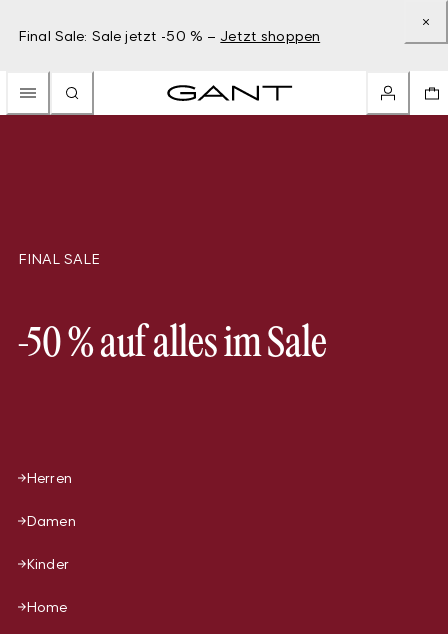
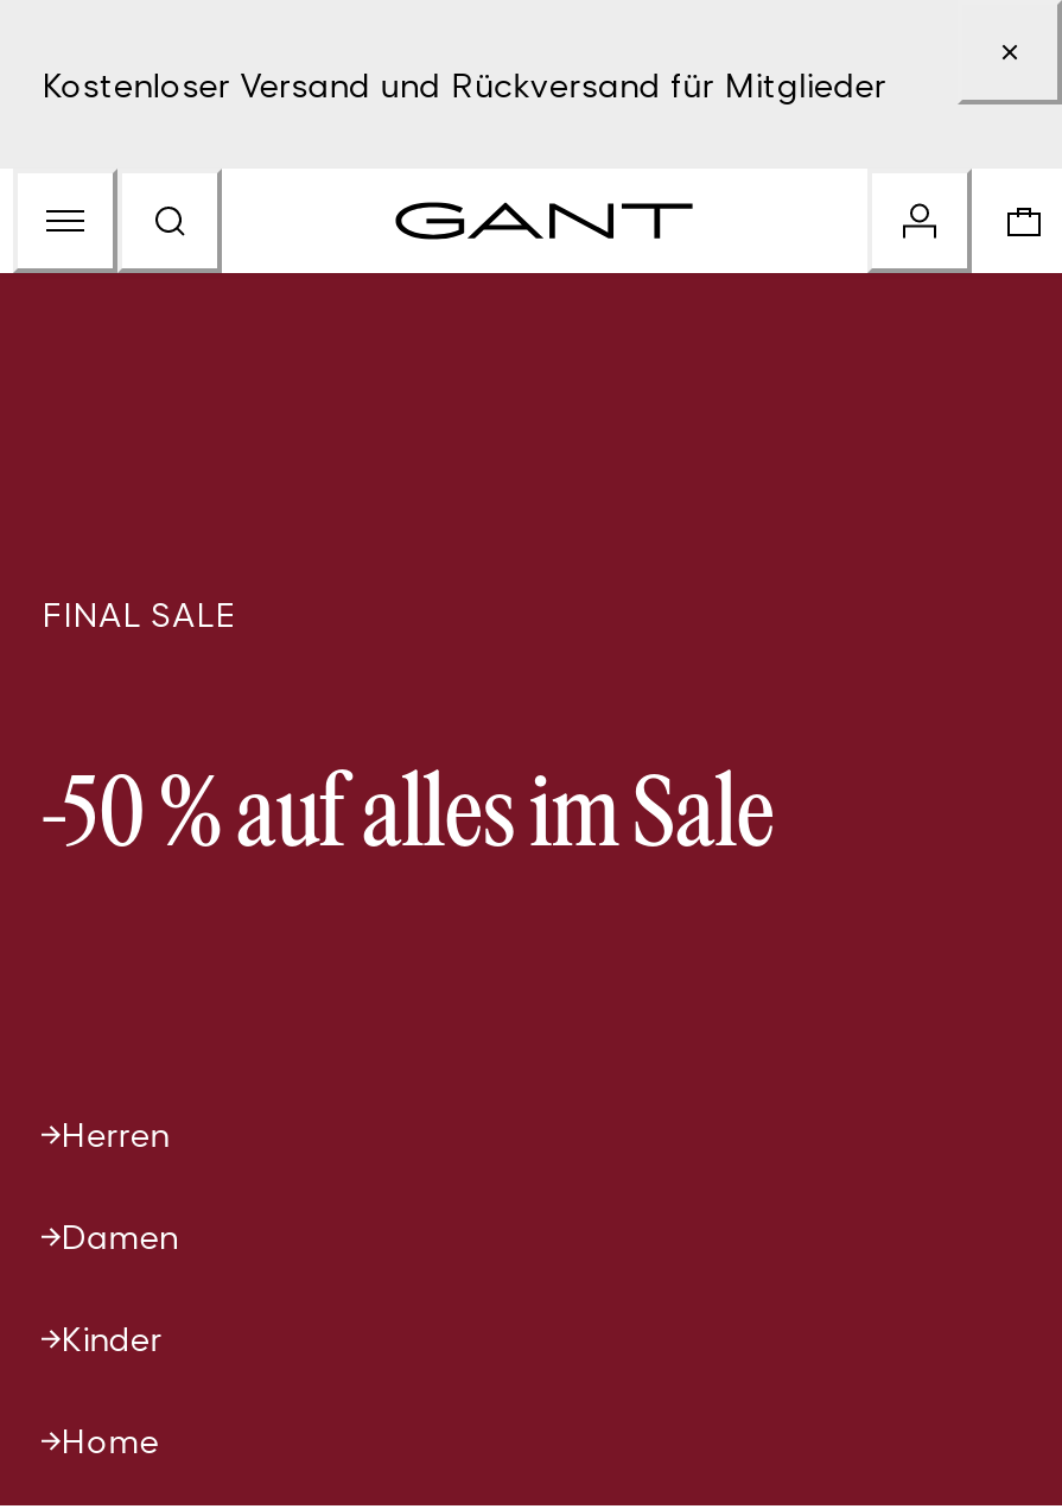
- Final Sale: Sale jetzt -50 % – Jetzt shoppen
+ Kostenloser Versand und Rückversand für Mitglieder
